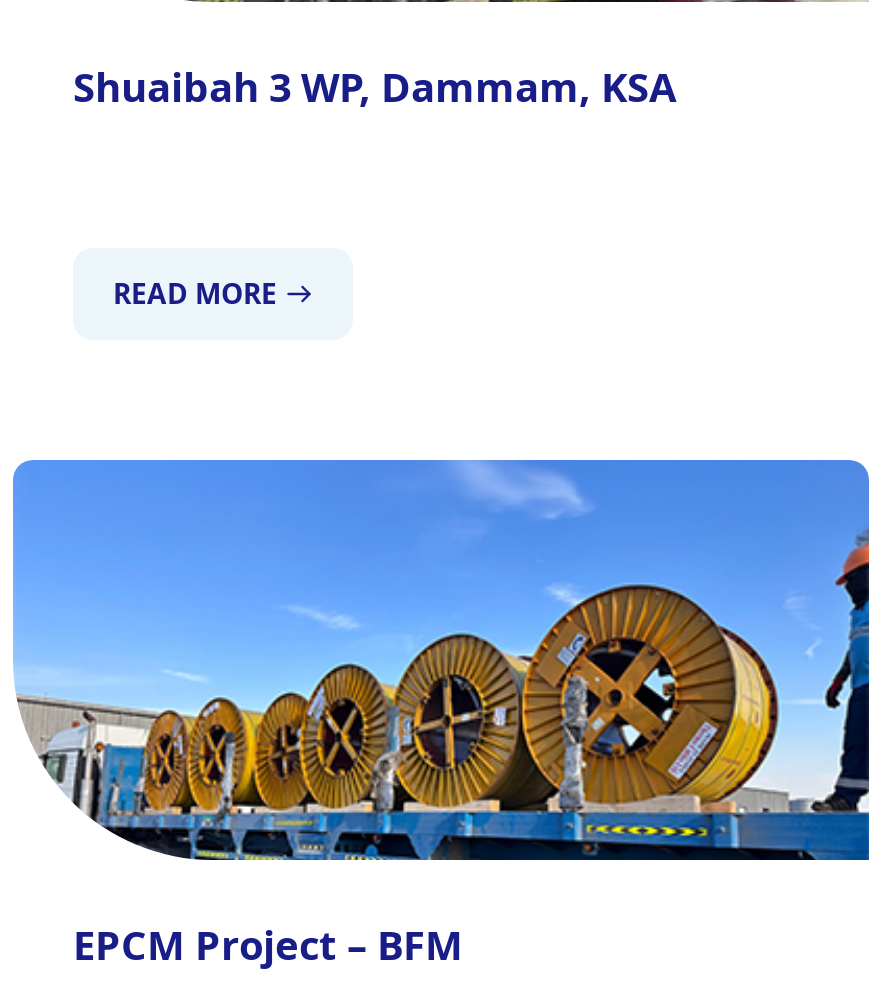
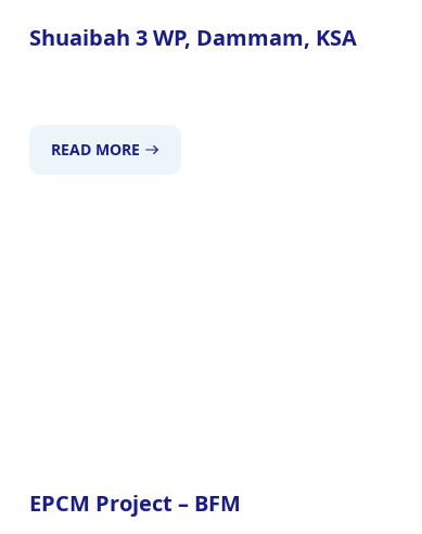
- [image]
